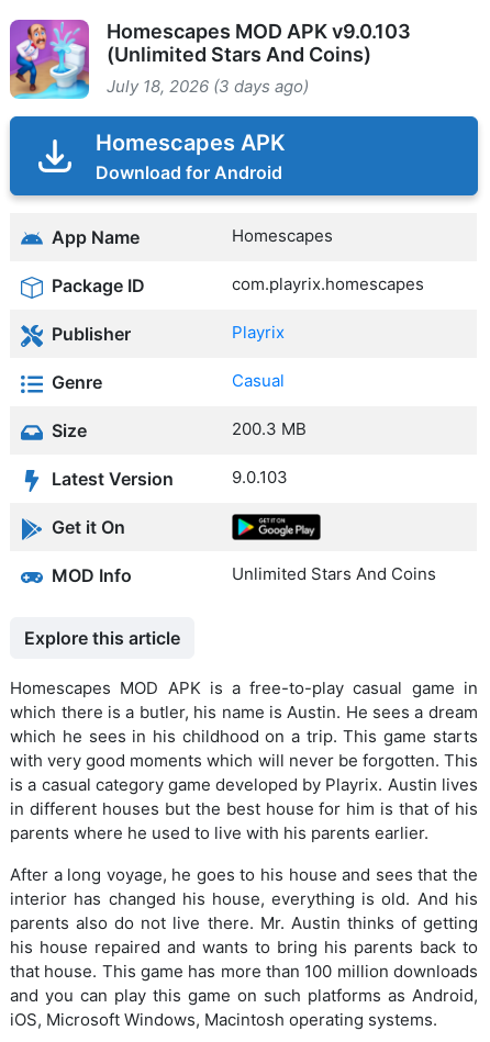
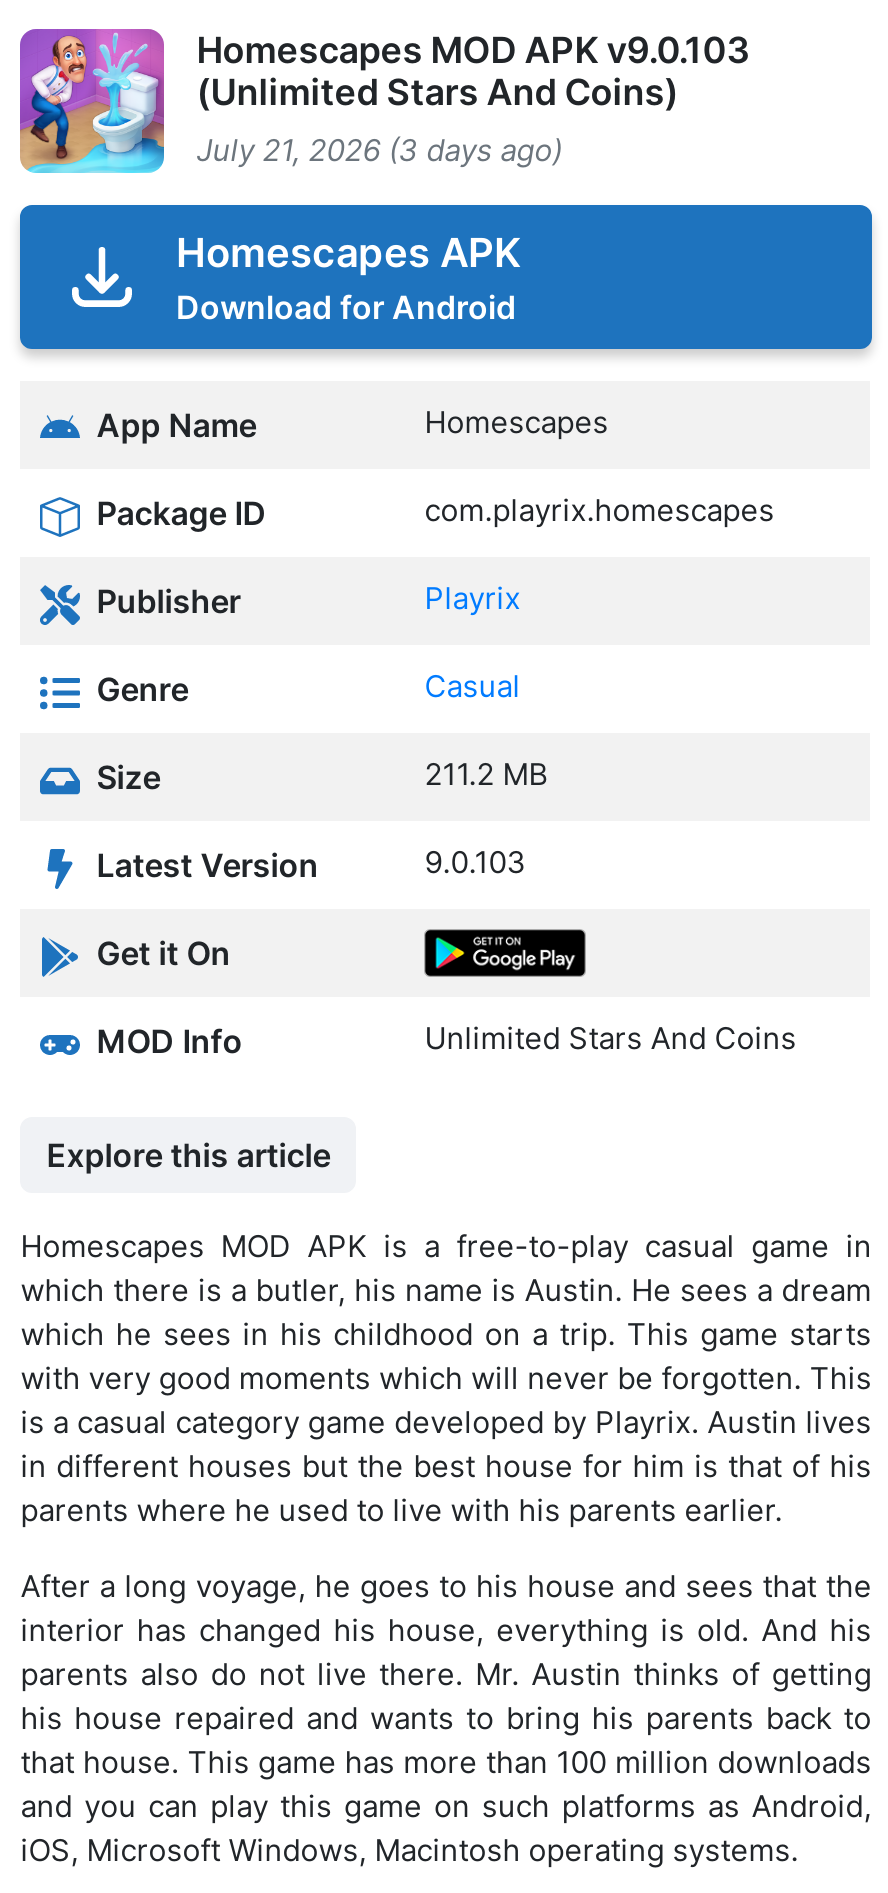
- July 18, 2026 (3 days ago)
+ July 21, 2026 (3 days ago)

- 200.3 MB
+ 211.2 MB
